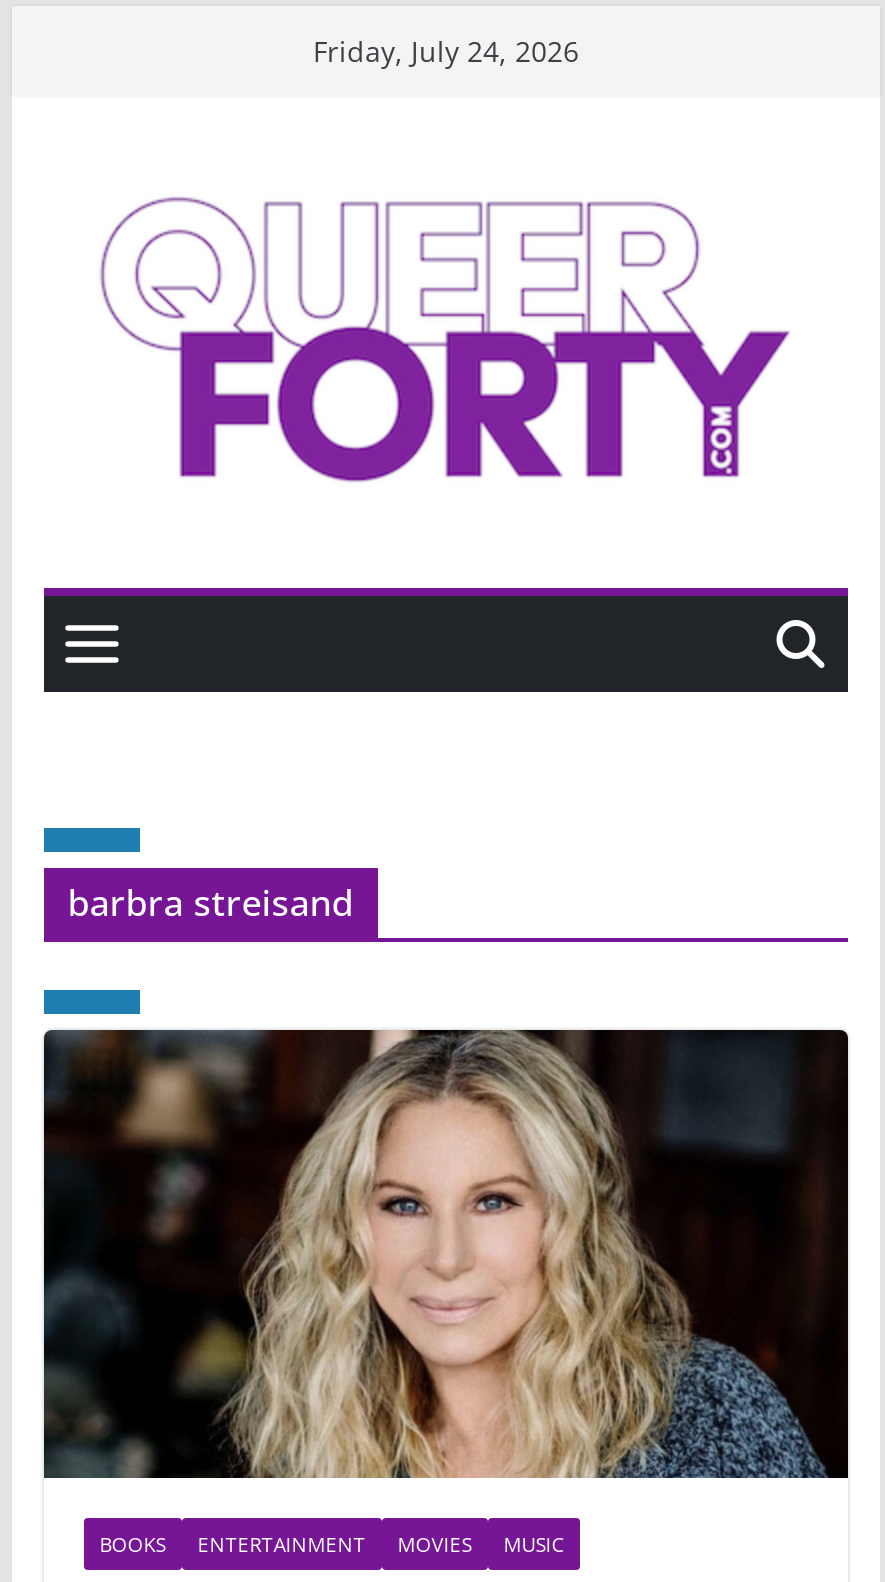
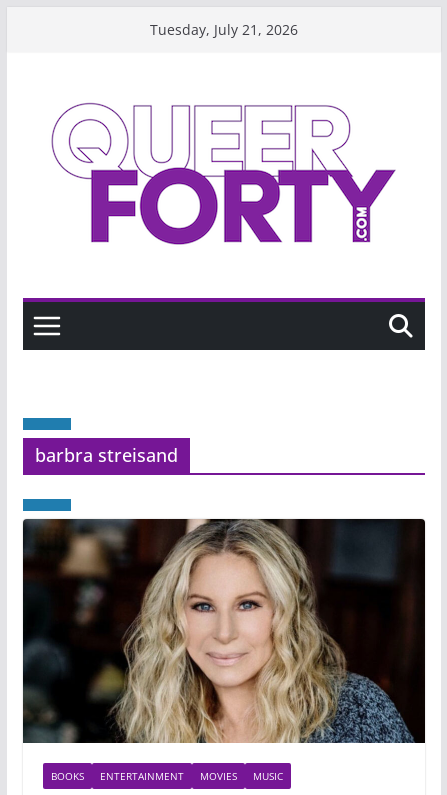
- Friday, July 24, 2026
+ Tuesday, July 21, 2026
